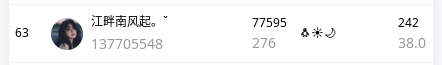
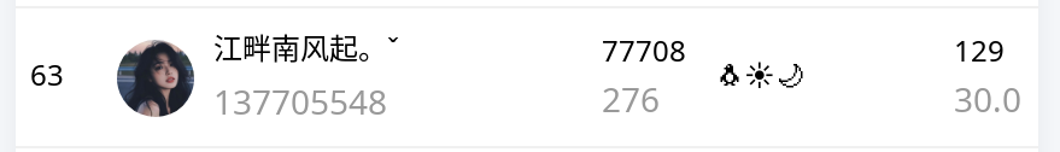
- 77595
+ 77708

- 242
+ 129

- 38.0
+ 30.0
